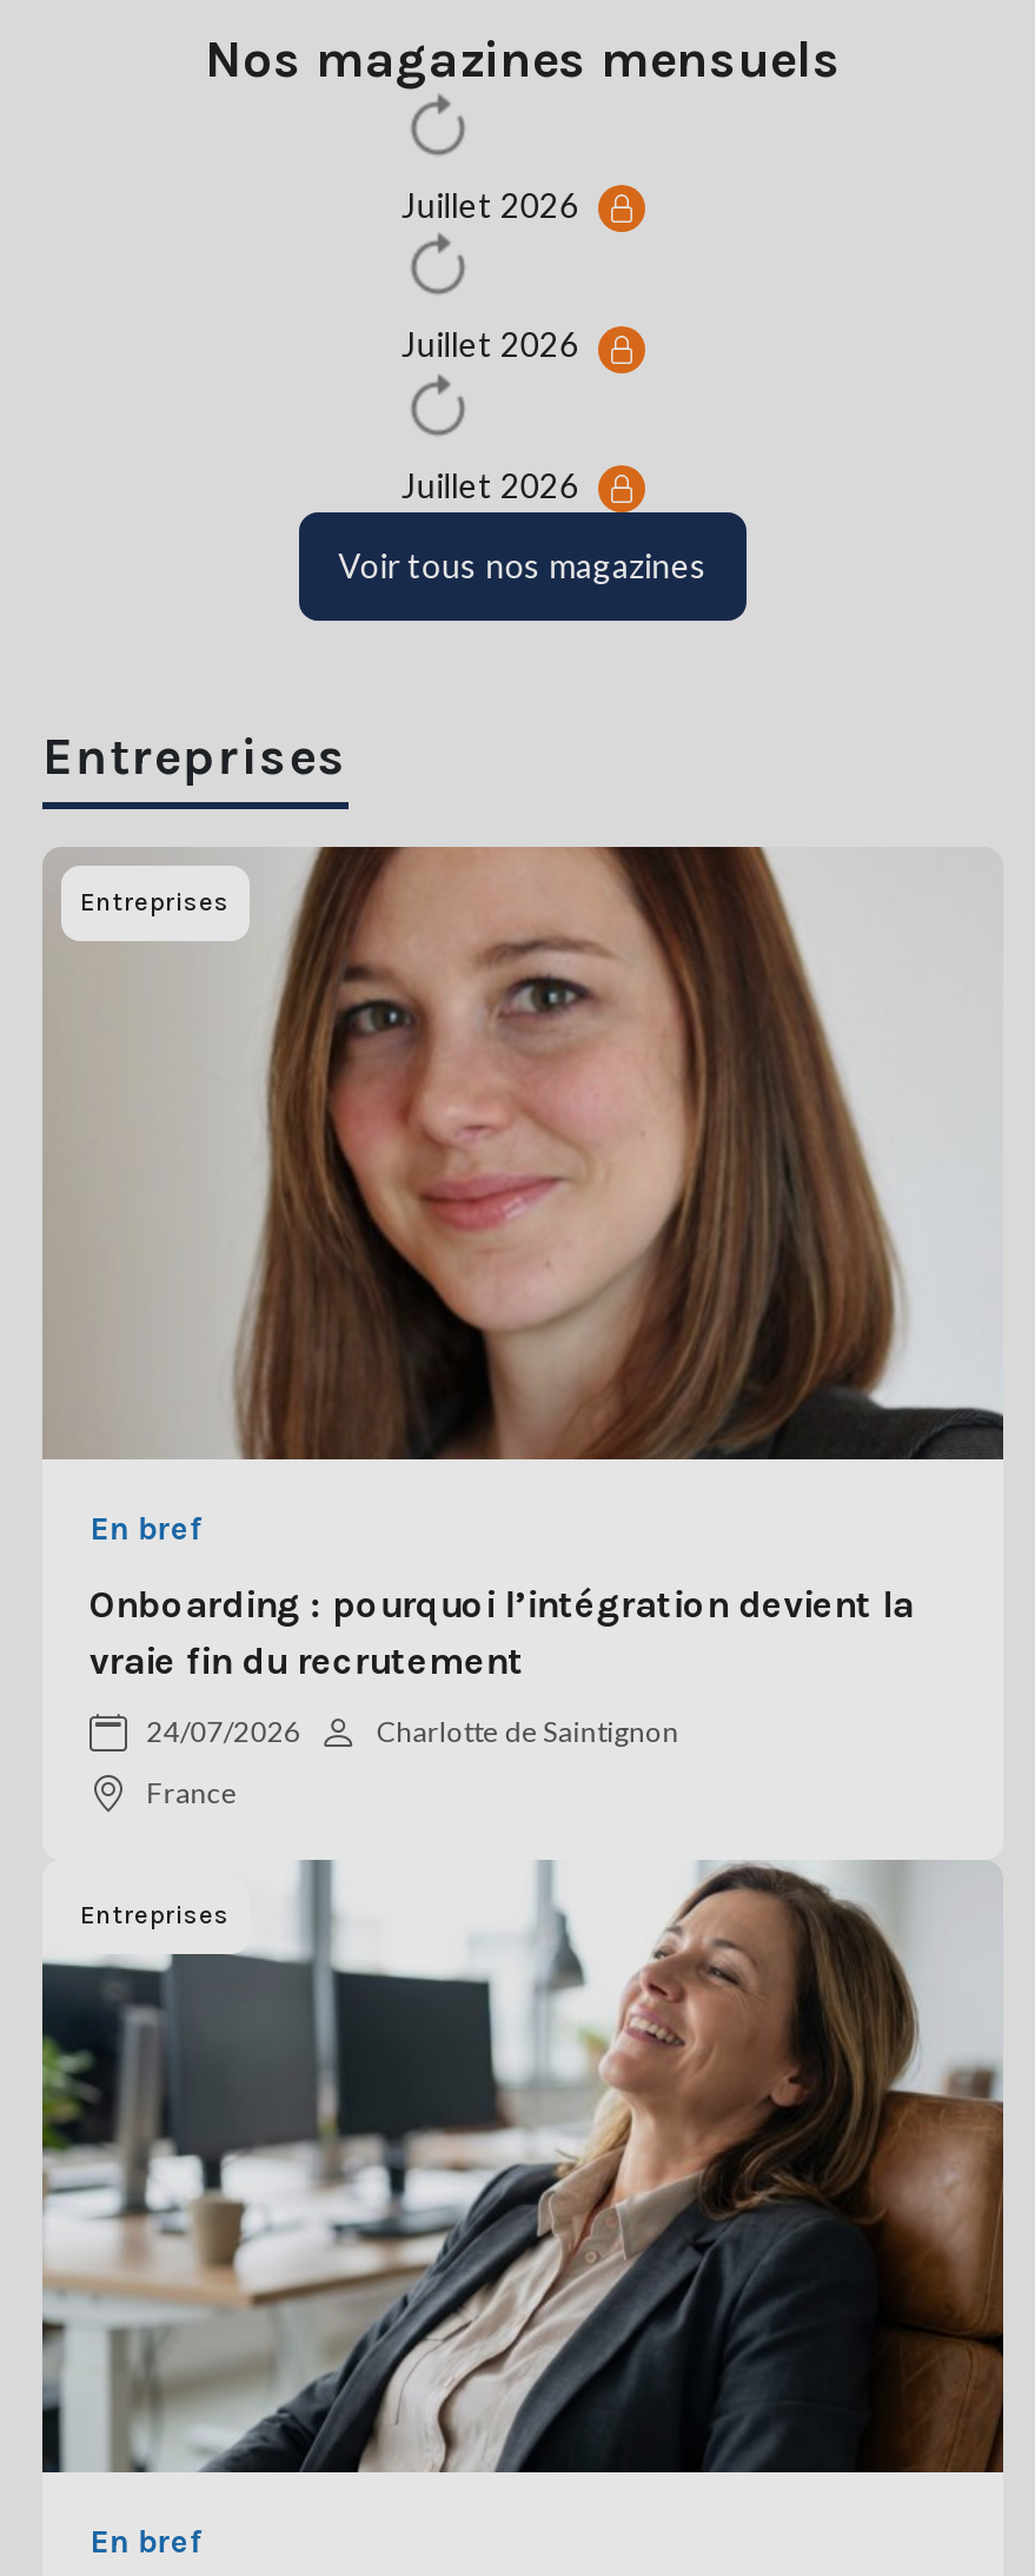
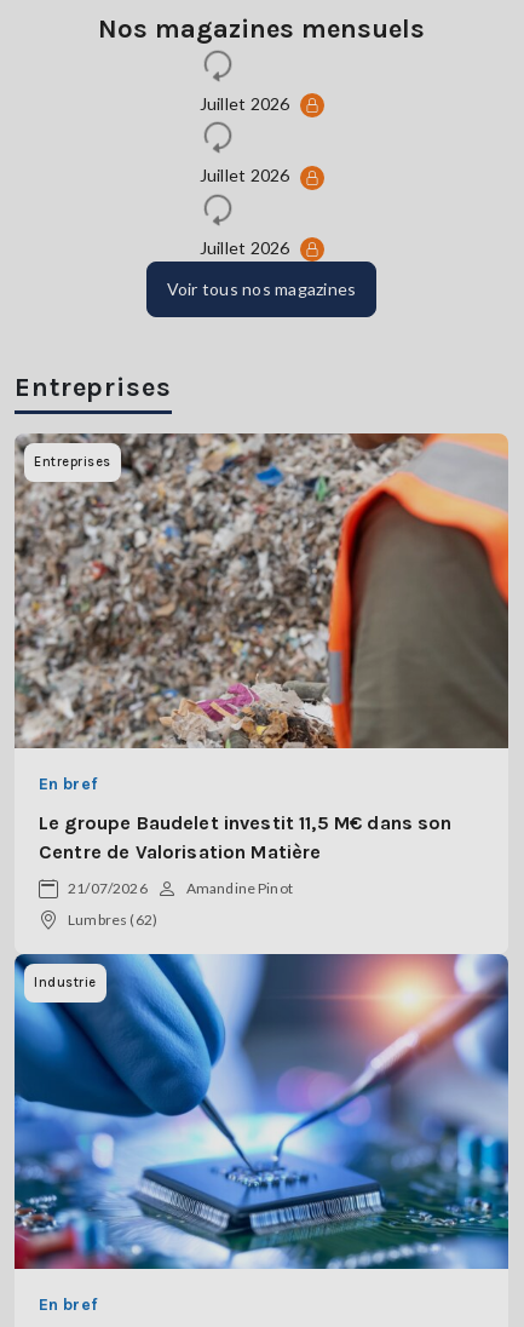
- [image]
+ [image]

- Onboarding : pourquoi l’intégration devient la
- vraie fin du recrutement
+ Le groupe Baudelet investit 11,5 M€ dans son
+ Centre de Valorisation Matière

- 24/07/2026
- Charlotte de Saintignon
+ 21/07/2026
+ Amandine Pinot

- France
+ Lumbres (62)

- [image]
- Entreprises
+ [image]
+ Industrie
